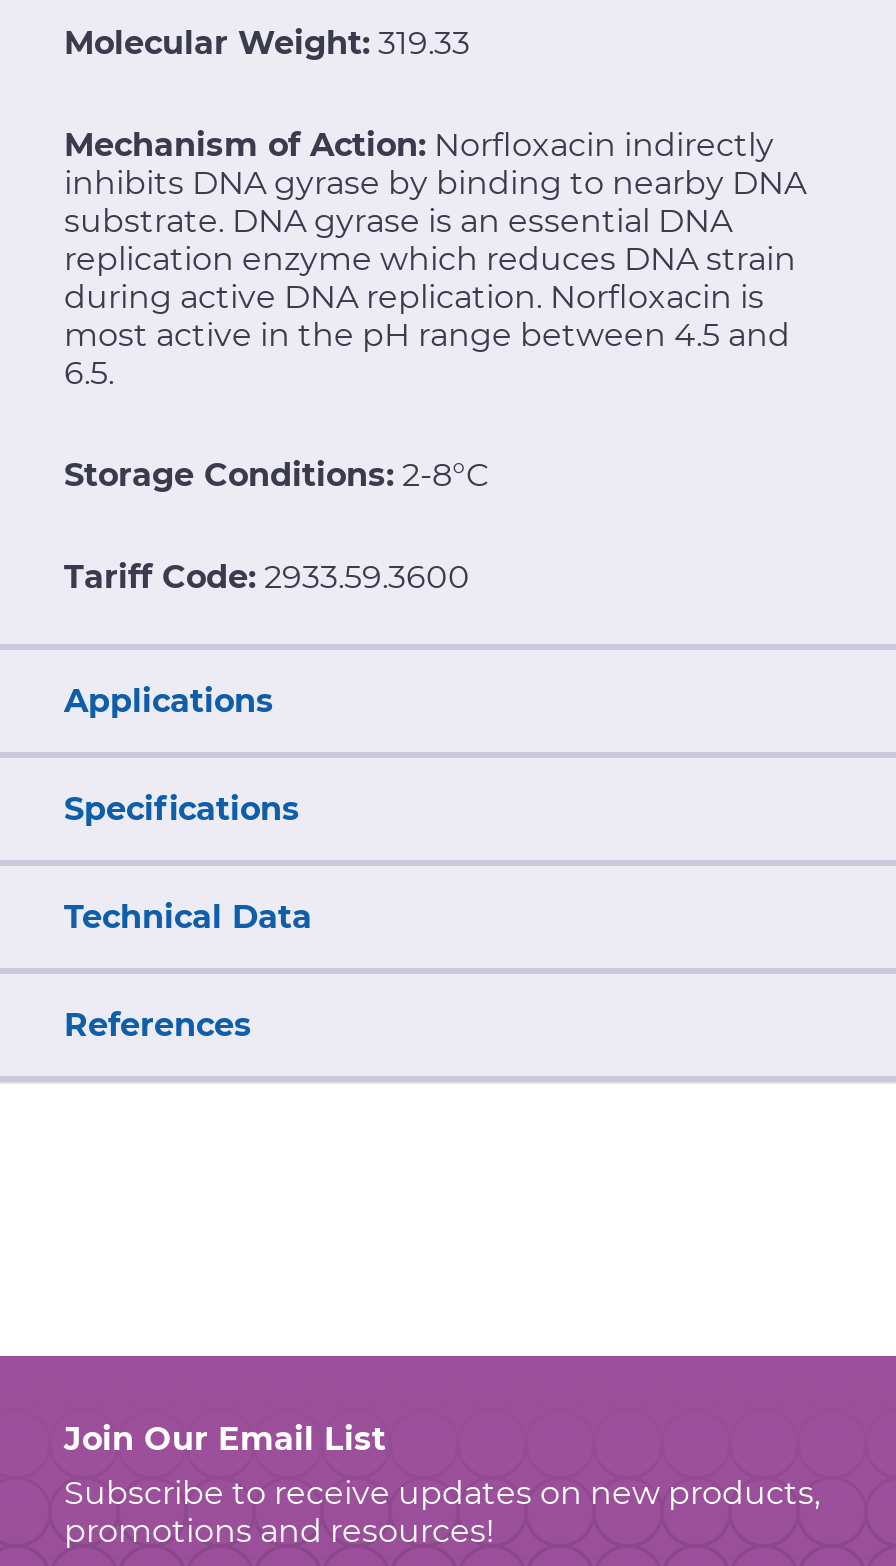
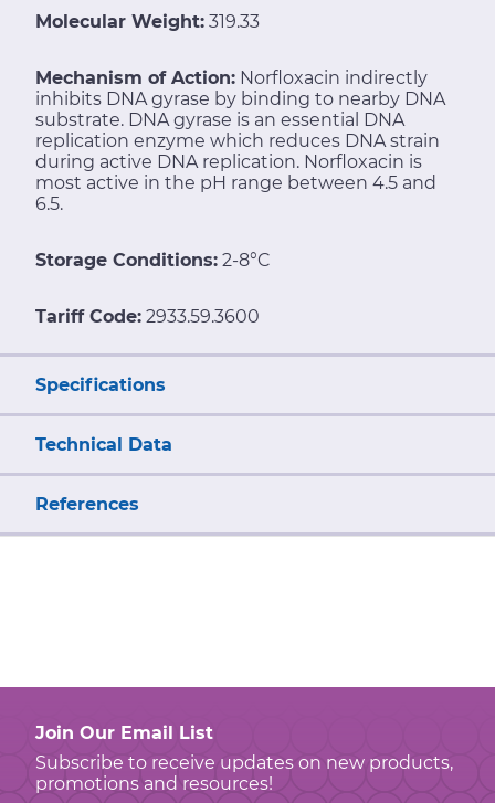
- Applications
